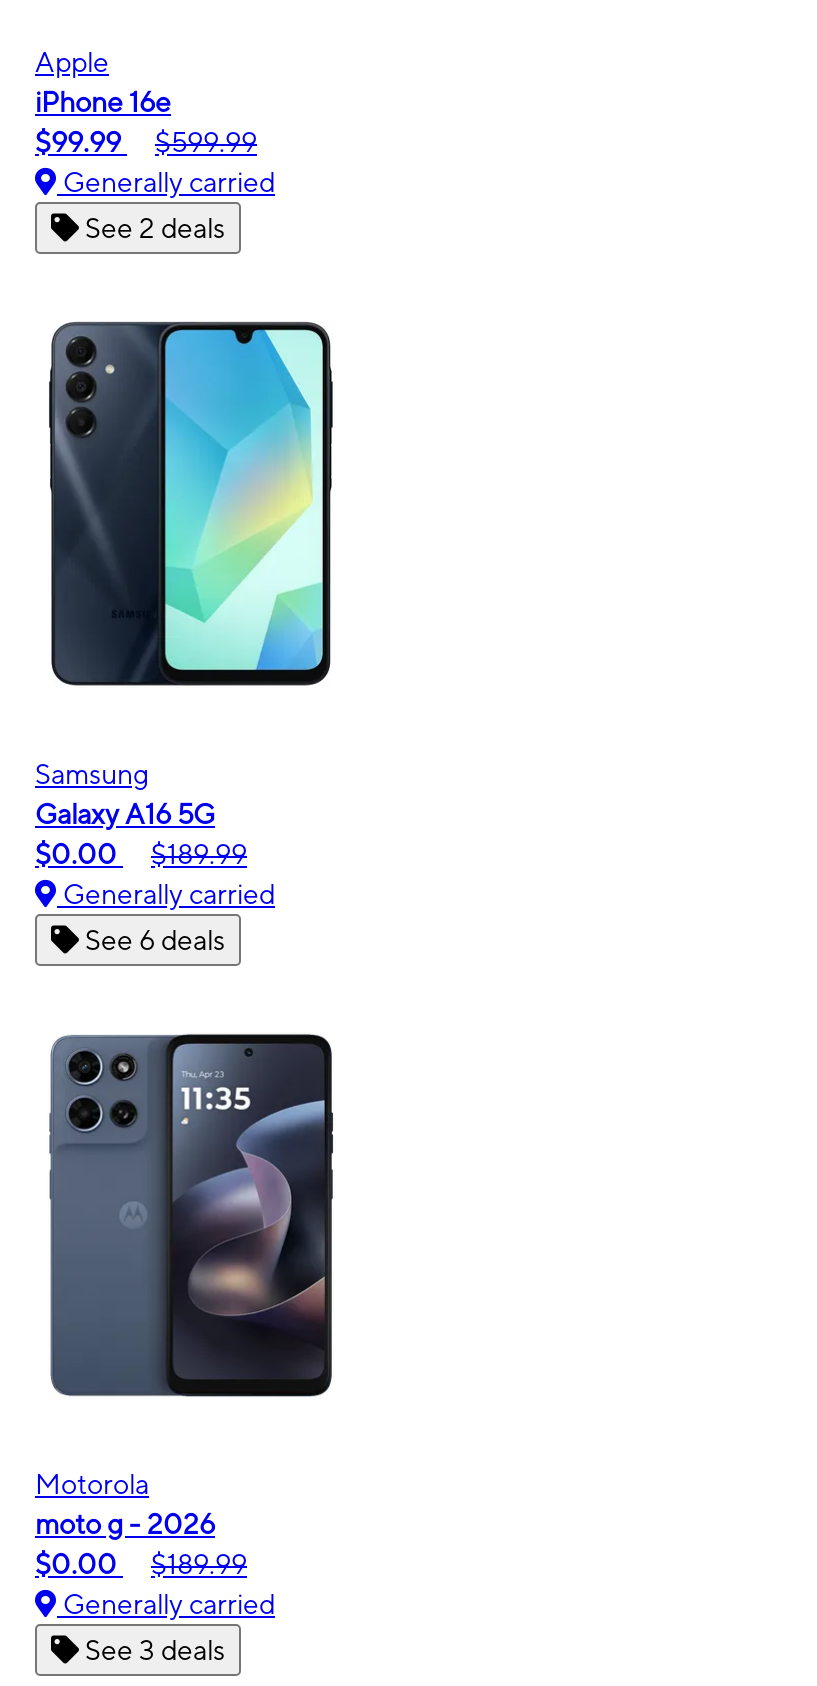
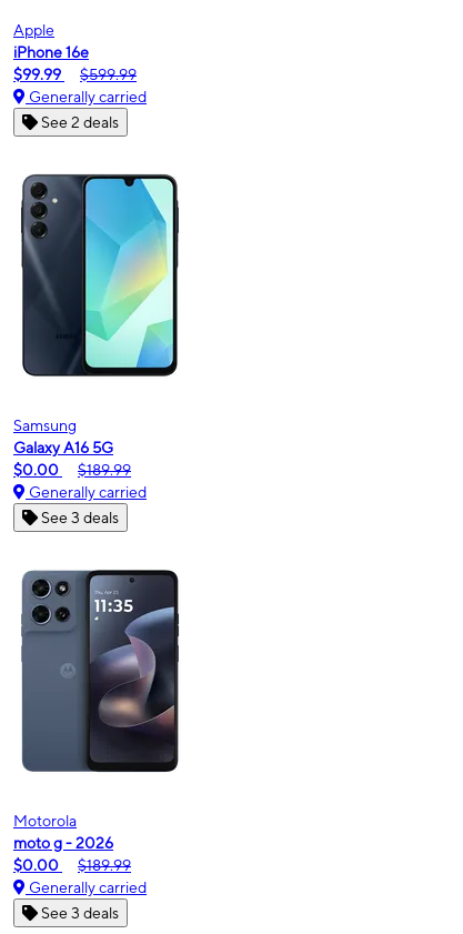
- See 6 deals
+ See 3 deals
